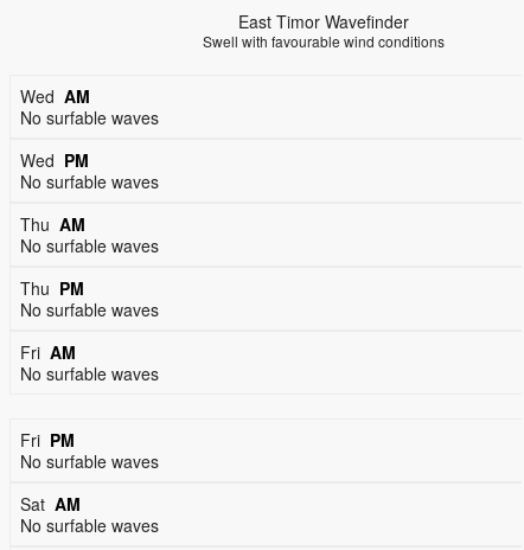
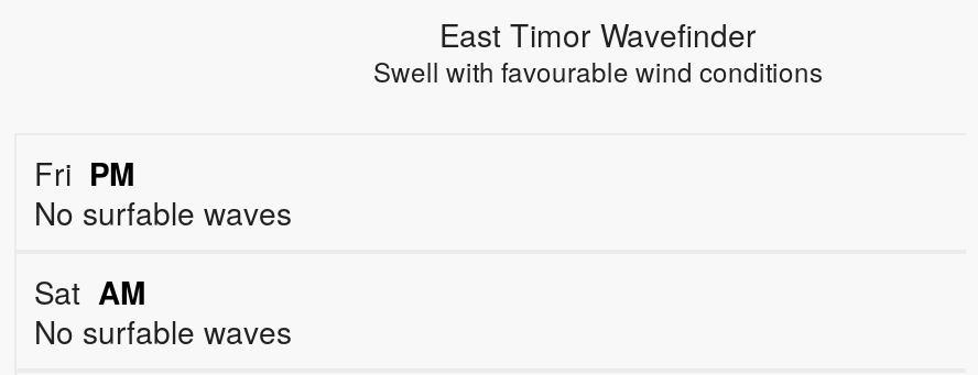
- Wed AM
- No surfable waves
- Wed PM
- No surfable waves
- Thu AM
- No surfable waves
- Thu PM
- No surfable waves
- Fri AM
- No surfable waves
